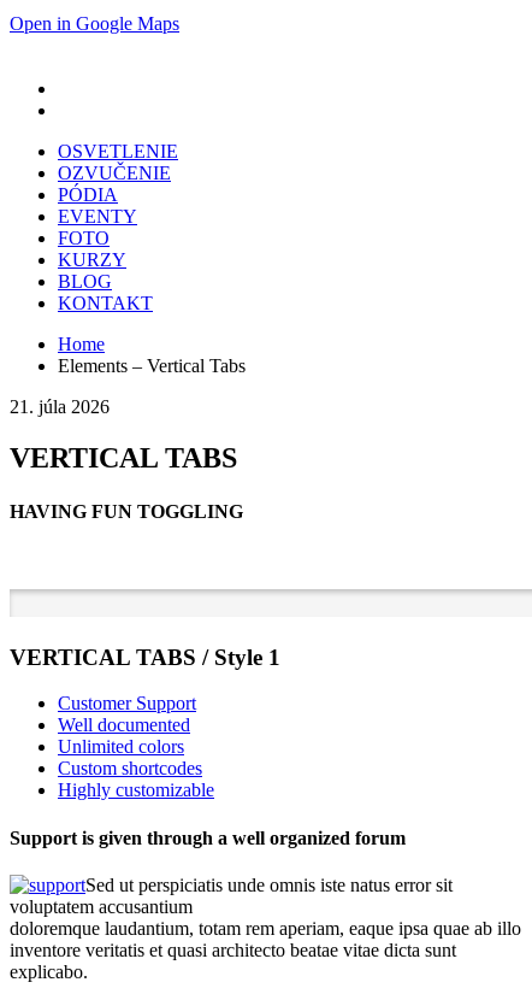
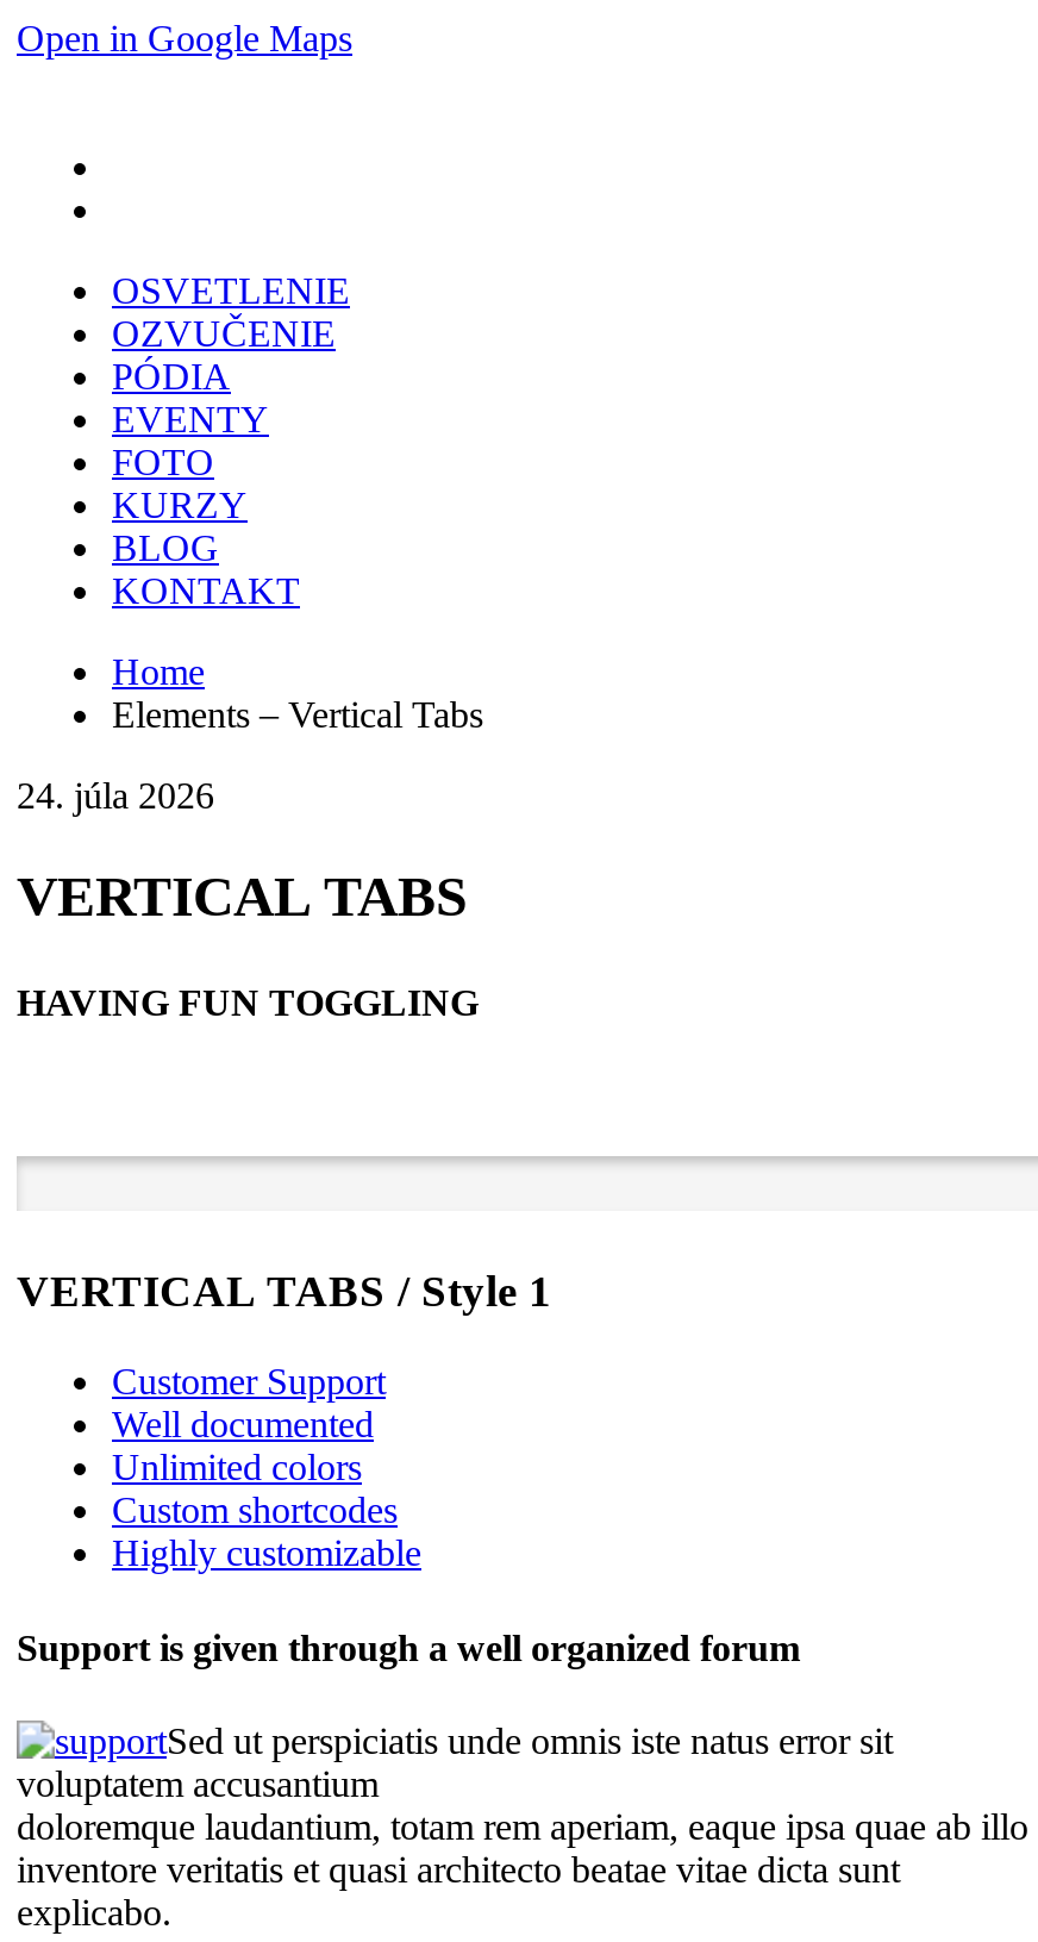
- 21. júla 2026
+ 24. júla 2026
